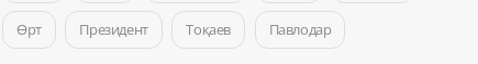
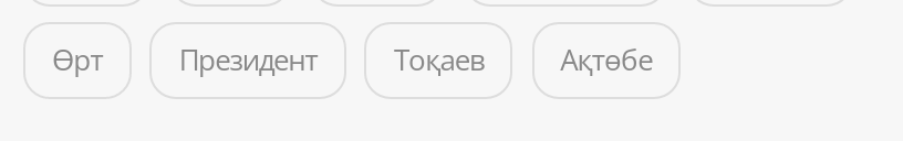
- Павлодар
+ Ақтөбе
